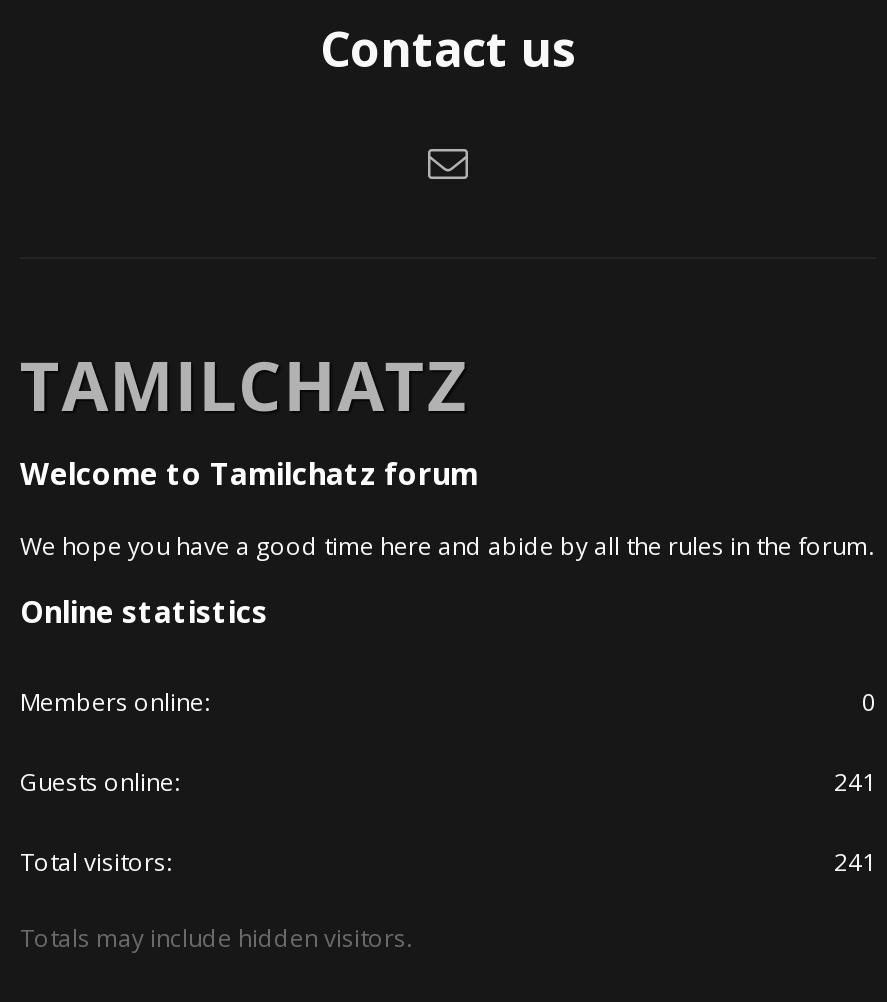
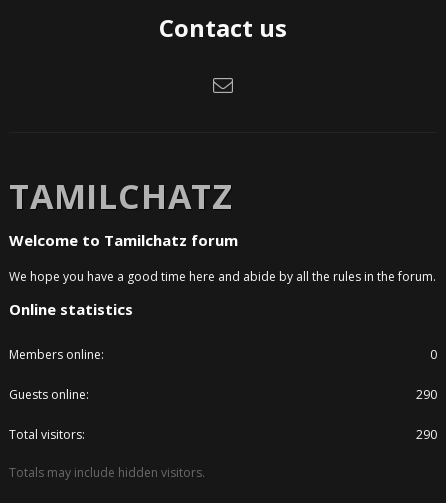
- 241
+ 290

- 241
+ 290
